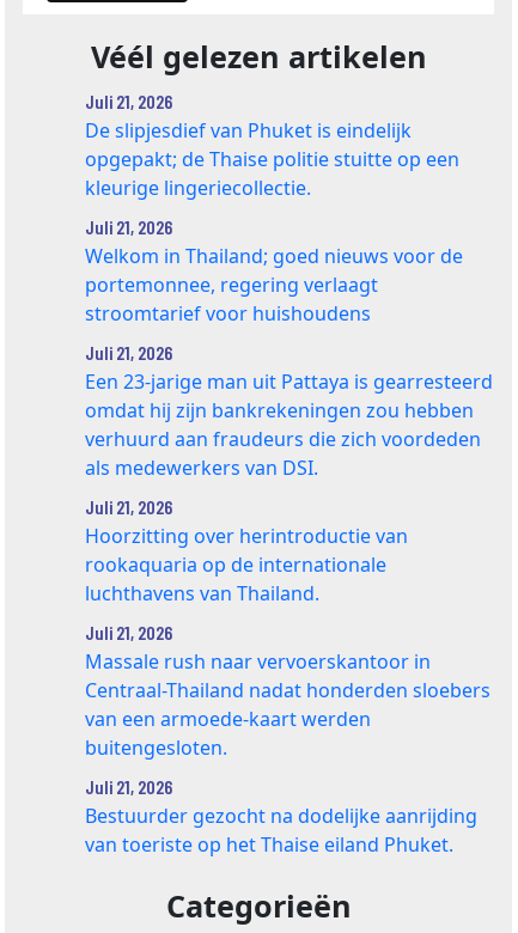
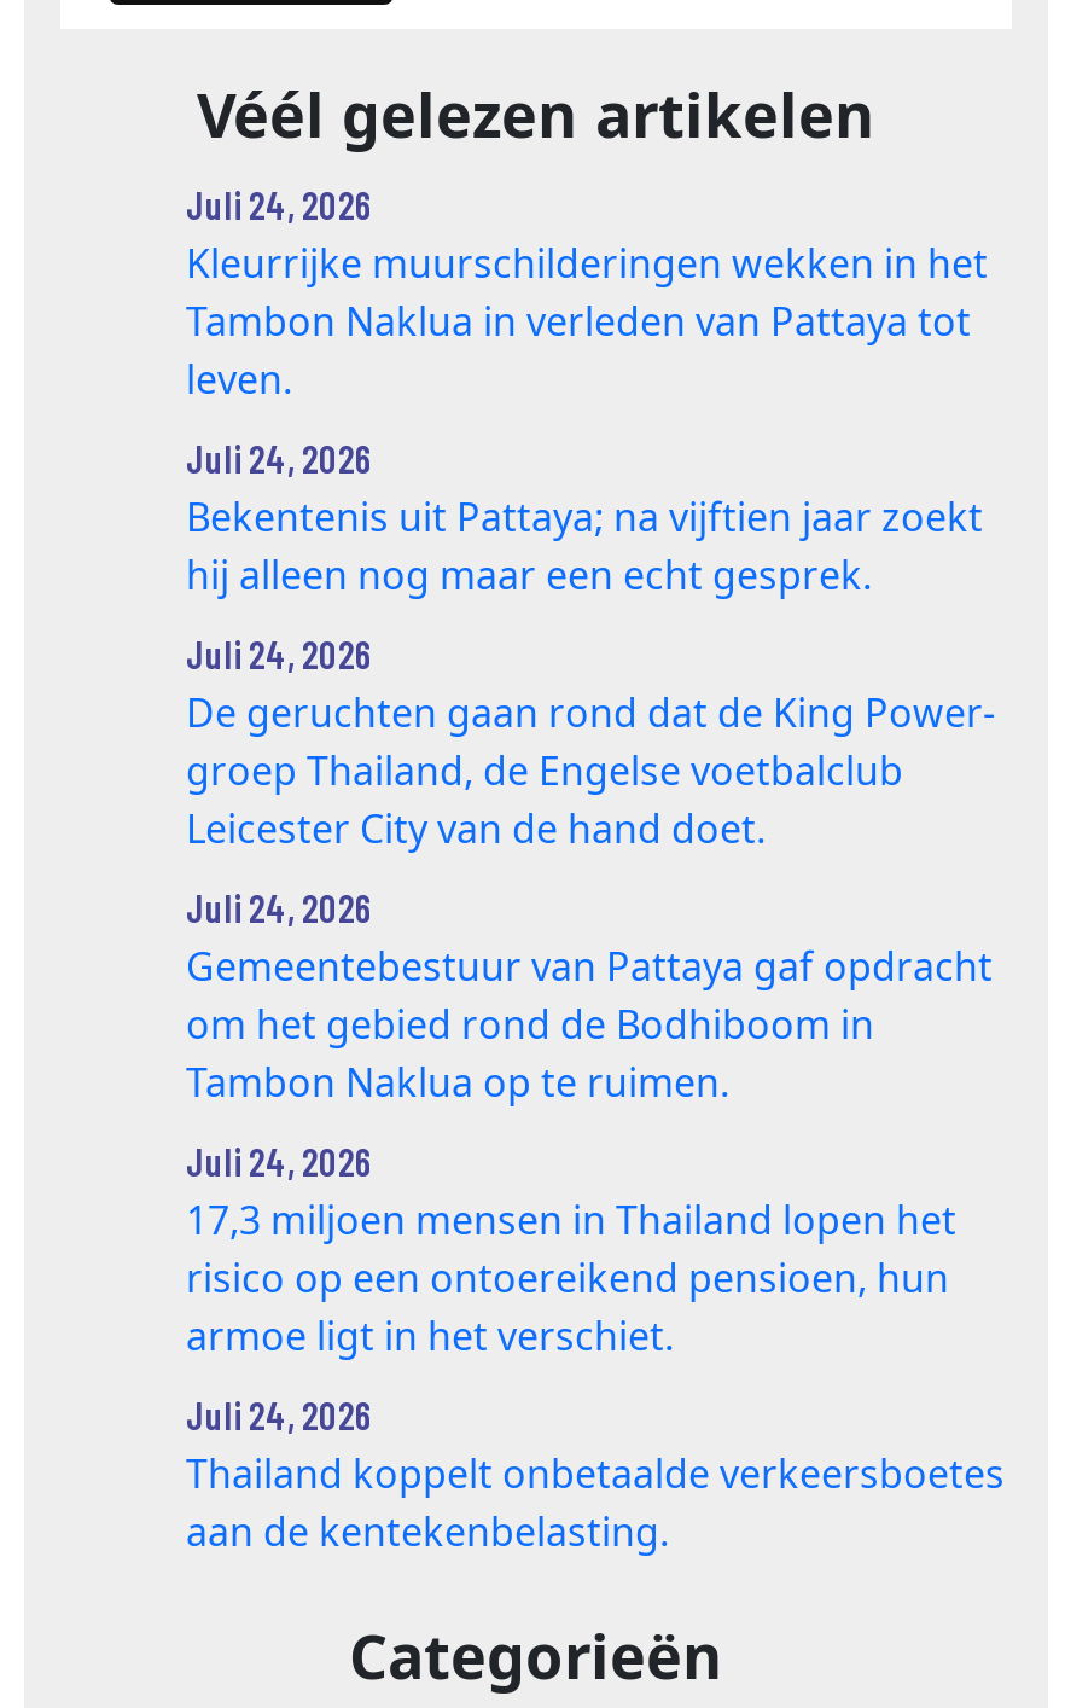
- Juli 21, 2026
- De slipjesdief van Phuket is eindelijk
- opgepakt; de Thaise politie stuitte op een
- kleurige lingeriecollectie.
+ Juli 24, 2026
+ Kleurrijke muurschilderingen wekken in het
+ Tambon Naklua in verleden van Pattaya tot
+ leven.

- Juli 21, 2026
- Welkom in Thailand; goed nieuws voor de
- portemonnee, regering verlaagt
- stroomtarief voor huishoudens
+ Juli 24, 2026
+ Bekentenis uit Pattaya; na vijftien jaar zoekt
+ hij alleen nog maar een echt gesprek.

- Juli 21, 2026
- Een 23-jarige man uit Pattaya is gearresteerd
- omdat hij zijn bankrekeningen zou hebben
- verhuurd aan fraudeurs die zich voordeden
- als medewerkers van DSI.
+ Juli 24, 2026
+ De geruchten gaan rond dat de King Power-
+ groep Thailand, de Engelse voetbalclub
+ Leicester City van de hand doet.

- Juli 21, 2026
- Hoorzitting over herintroductie van
- rookaquaria op de internationale
- luchthavens van Thailand.
+ Juli 24, 2026
+ Gemeentebestuur van Pattaya gaf opdracht
+ om het gebied rond de Bodhiboom in
+ Tambon Naklua op te ruimen.

- Juli 21, 2026
- Massale rush naar vervoerskantoor in
- Centraal-Thailand nadat honderden sloebers
- van een armoede-kaart werden
- buitengesloten.
+ Juli 24, 2026
+ 17,3 miljoen mensen in Thailand lopen het
+ risico op een ontoereikend pensioen, hun
+ armoe ligt in het verschiet.

- Juli 21, 2026
- Bestuurder gezocht na dodelijke aanrijding
- van toeriste op het Thaise eiland Phuket.
+ Juli 24, 2026
+ Thailand koppelt onbetaalde verkeersboetes
+ aan de kentekenbelasting.
